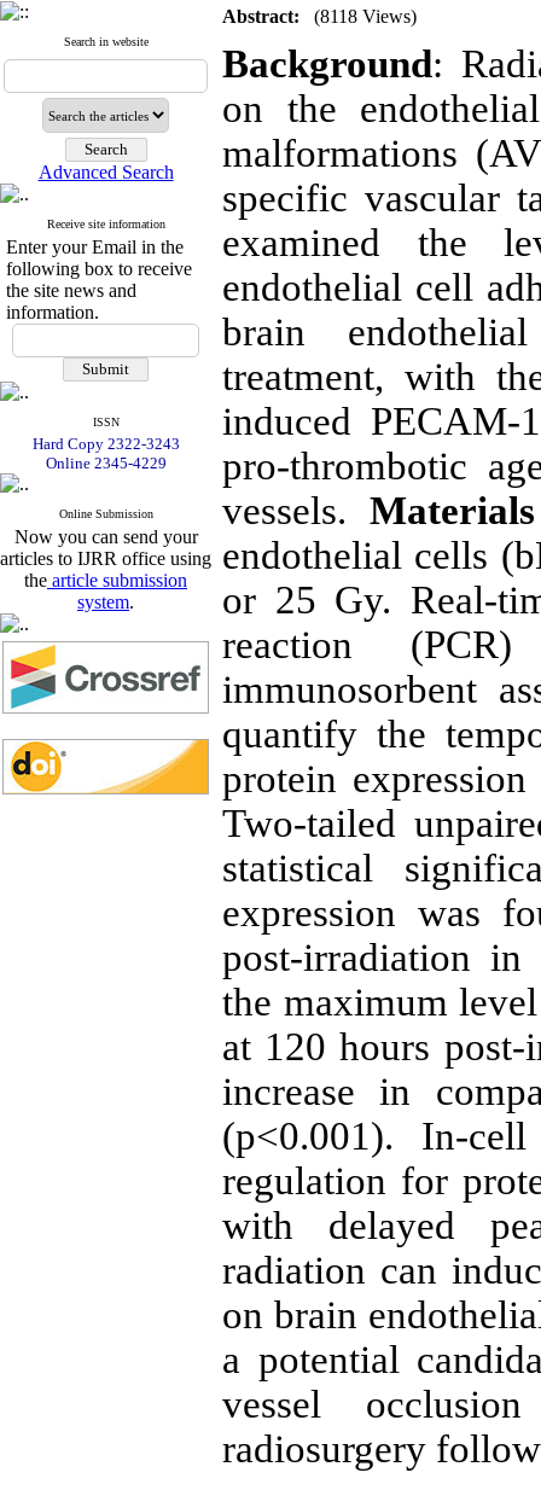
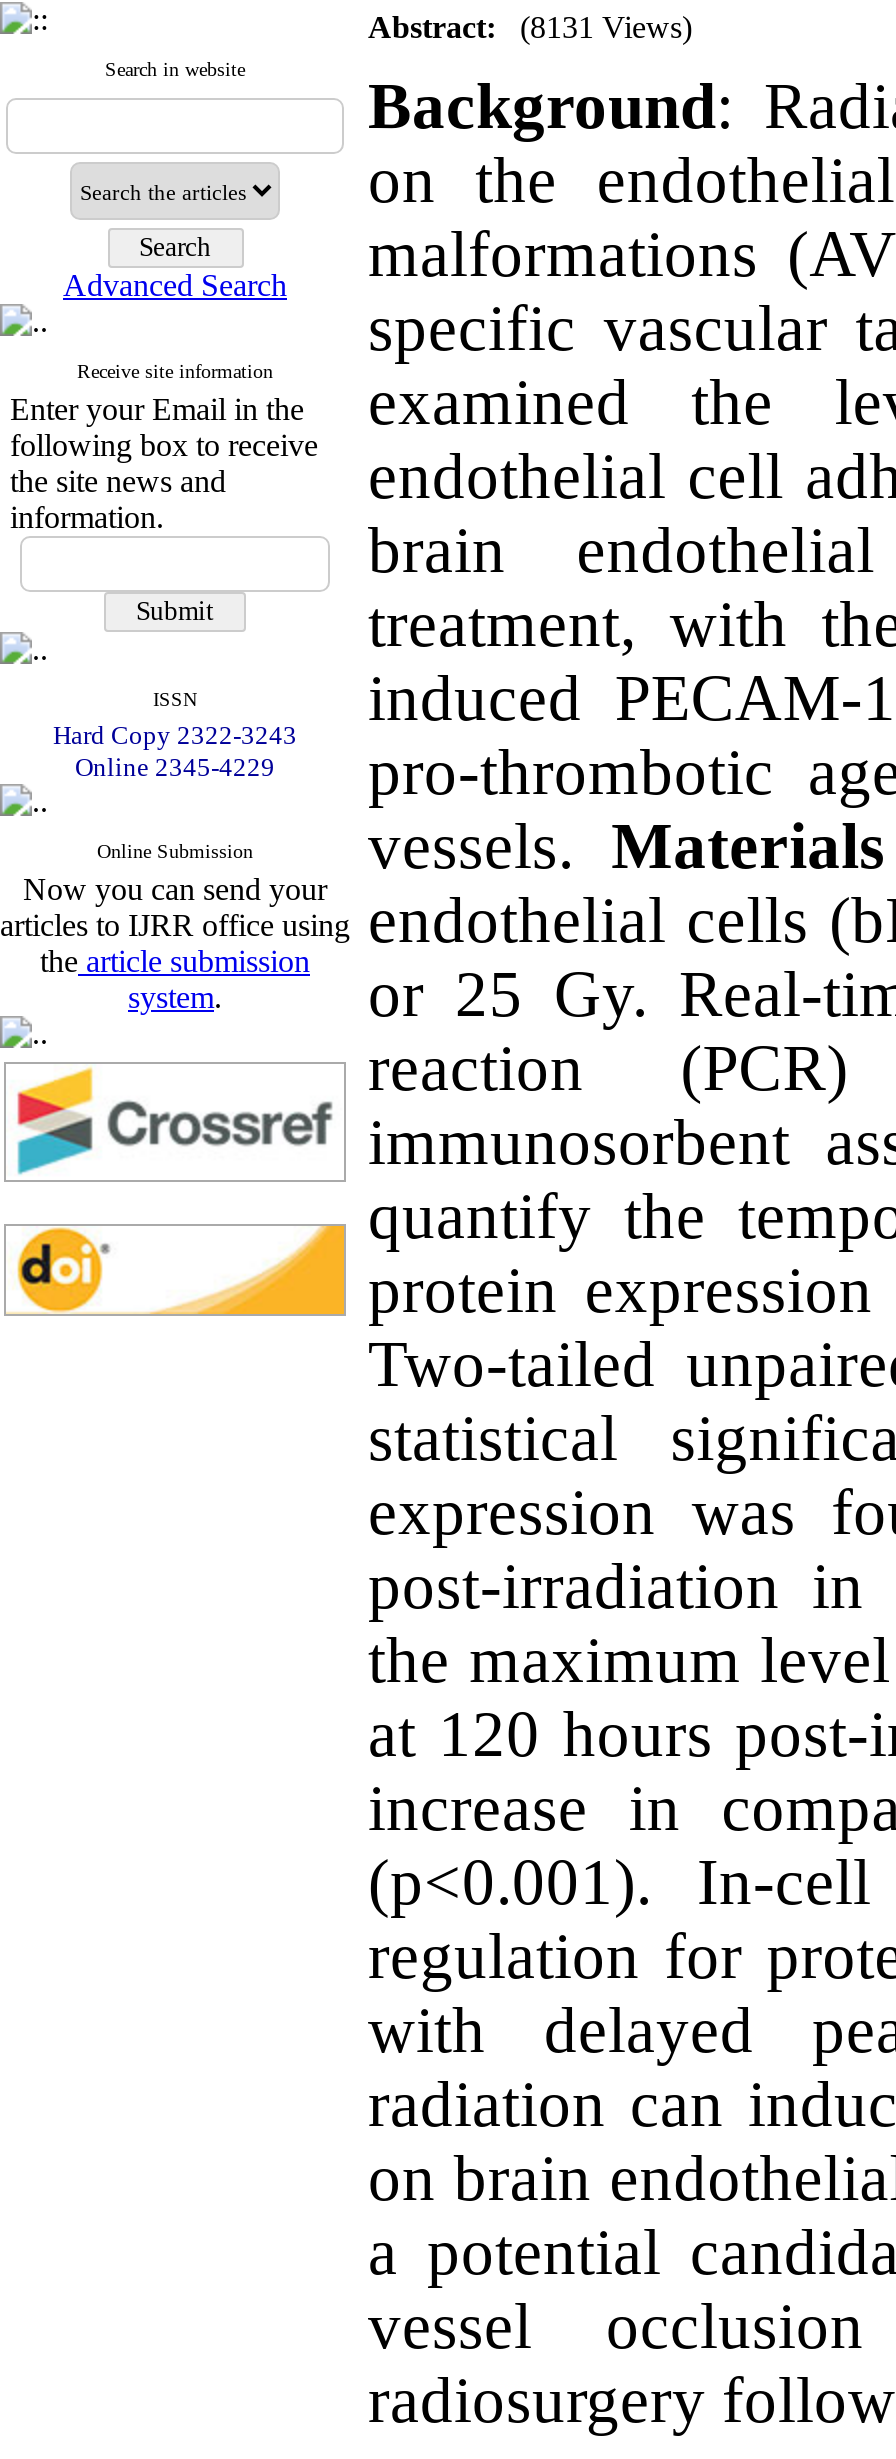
- Abstract: (8118 Views)
+ Abstract: (8131 Views)
